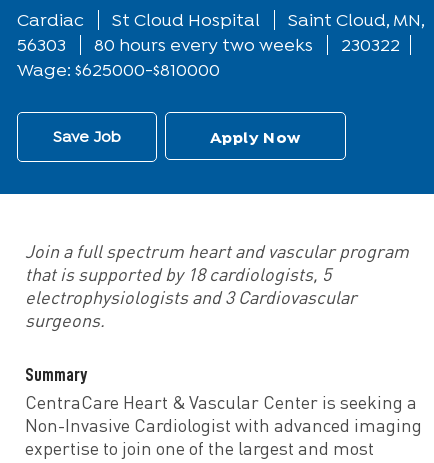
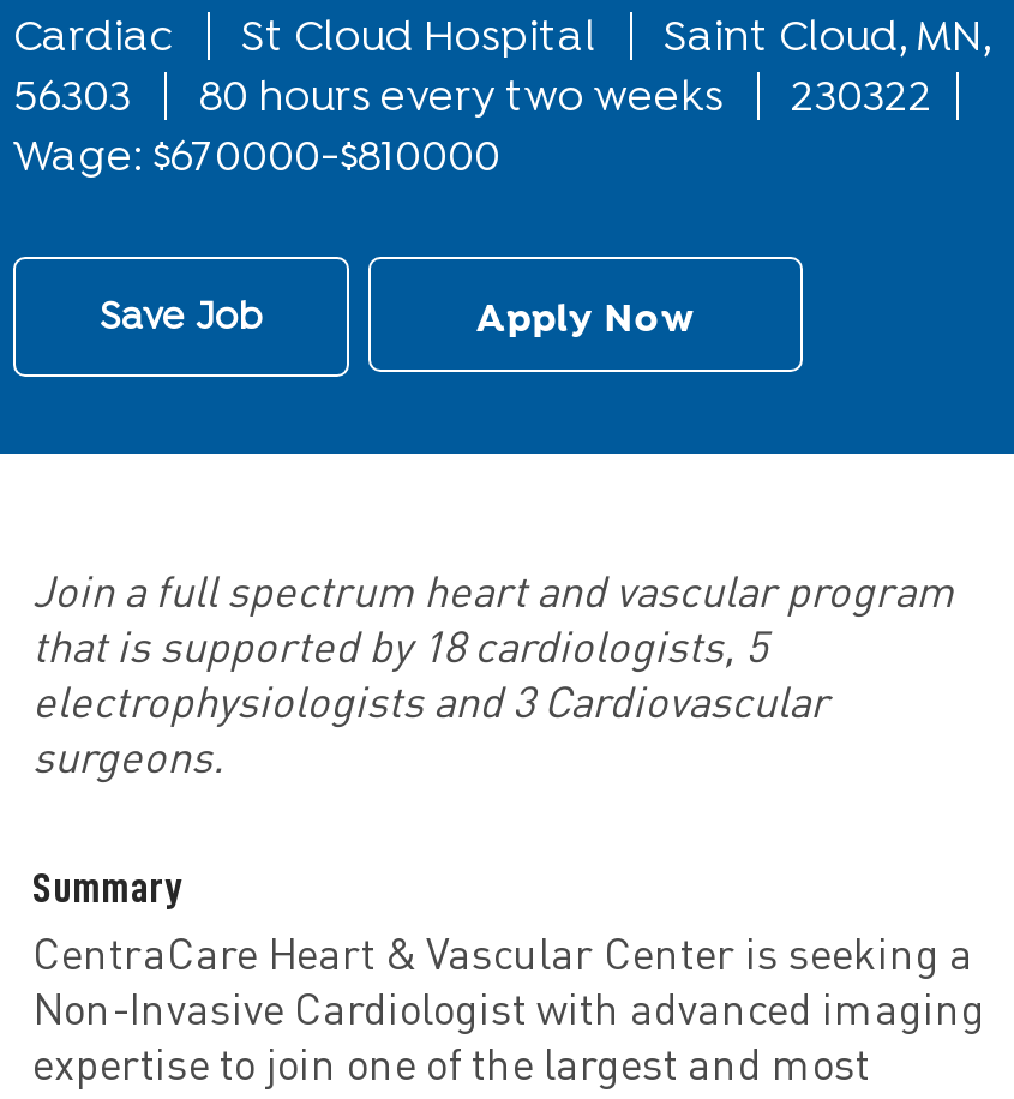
- Wage: $625000-$810000
+ Wage: $670000-$810000
